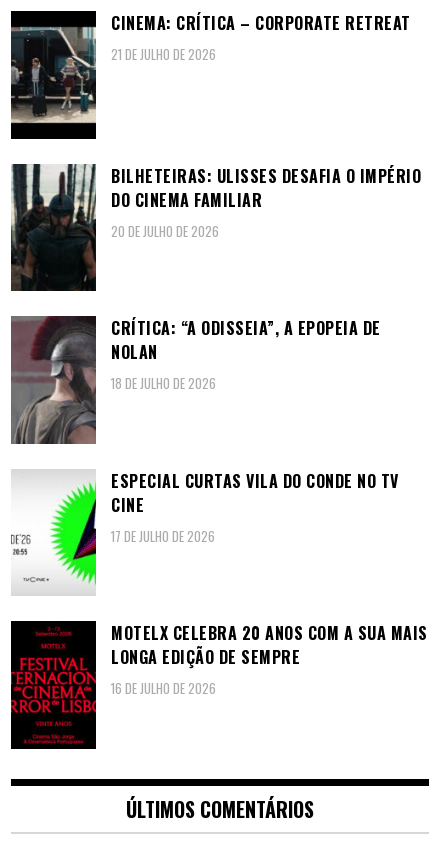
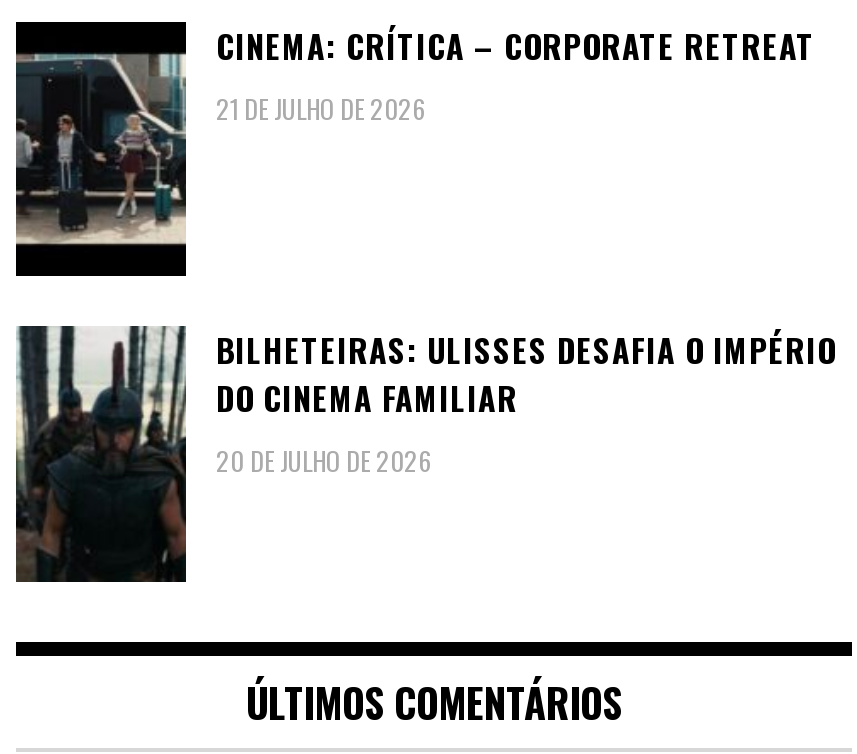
- [image]
- CRÍTICA: “A ODISSEIA”, A EPOPEIA DE
- NOLAN
- 18 DE JULHO DE 2026

- [image]
- ESPECIAL CURTAS VILA DO CONDE NO TV
- CINE
- 17 DE JULHO DE 2026

- [image]
- MOTELX CELEBRA 20 ANOS COM A SUA MAIS
- LONGA EDIÇÃO DE SEMPRE
- 16 DE JULHO DE 2026
